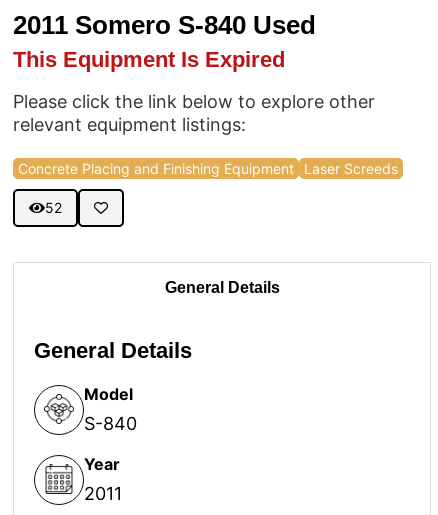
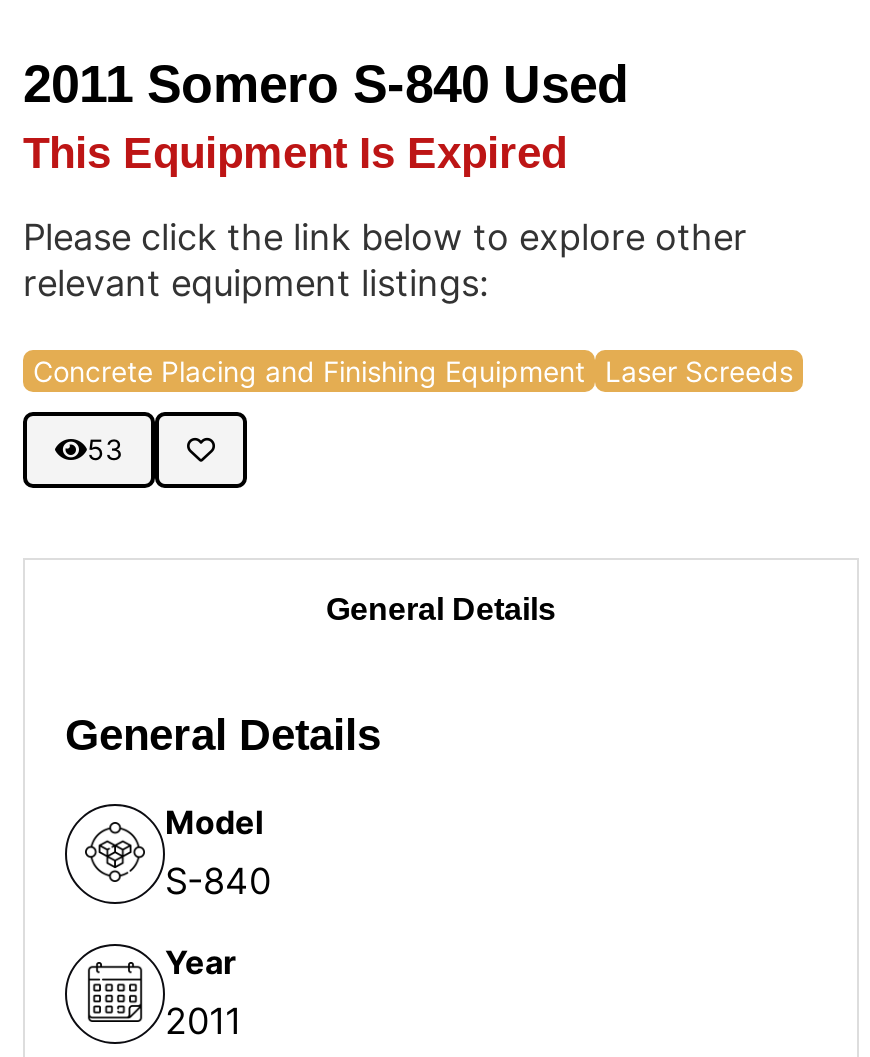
- 52
+ 53
